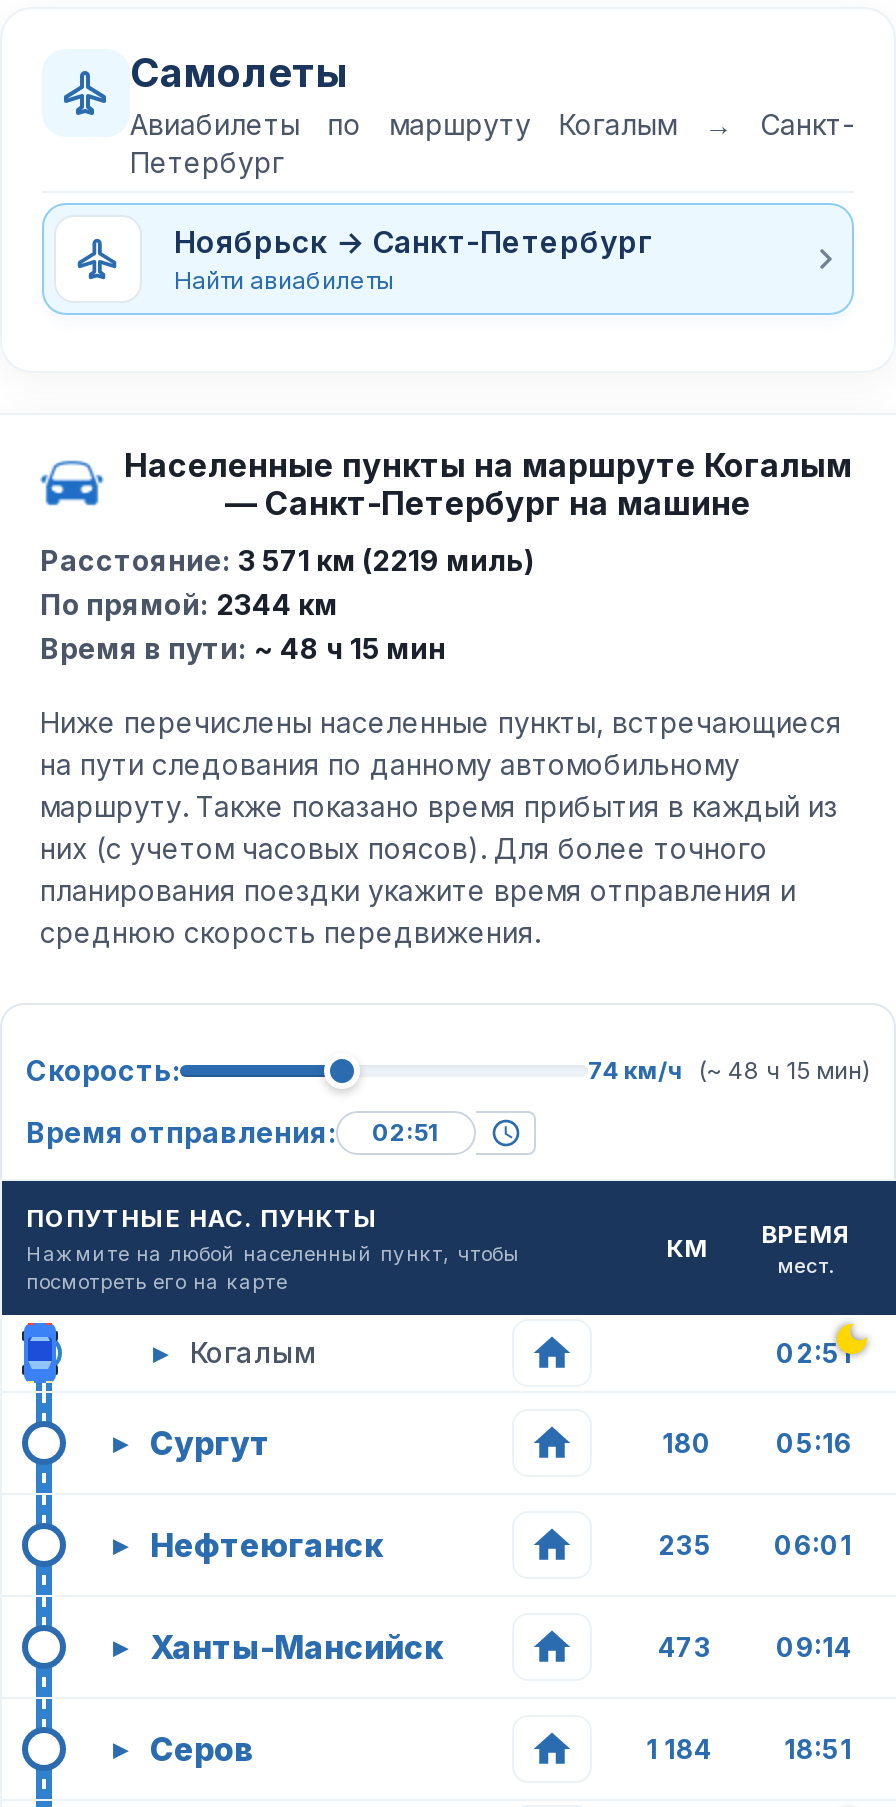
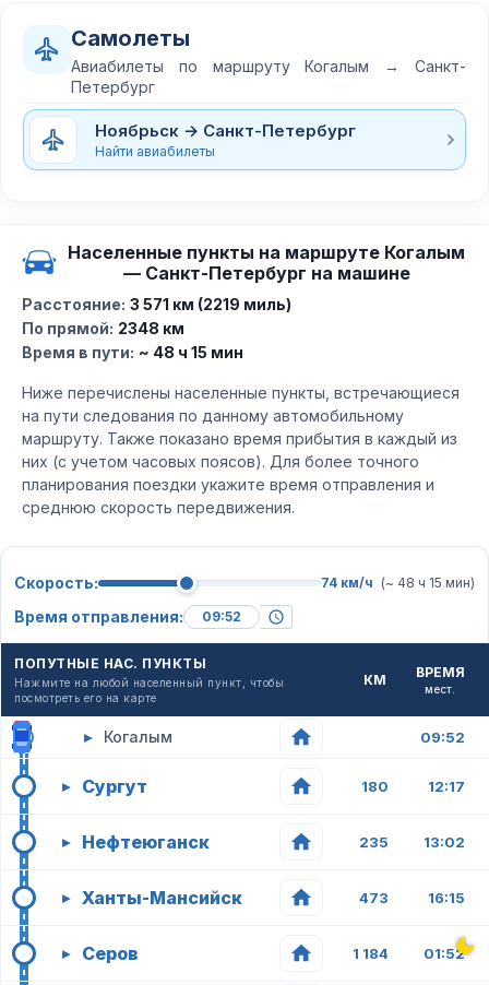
- По прямой: 2344 км
+ По прямой: 2348 км

- 02:51
+ 09:52

- 05:16
+ 12:17

- 235 06:01
+ 235 13:02

- 09:14
+ 16:15

- 18:51
+ 01:52
